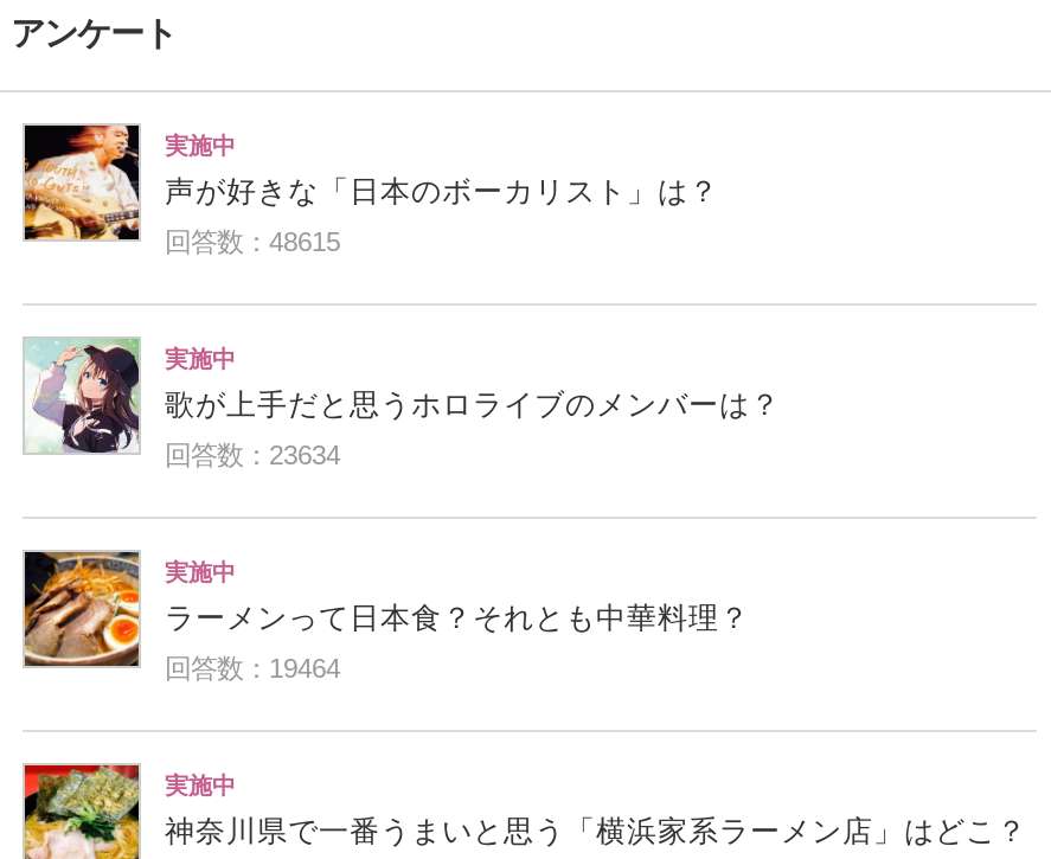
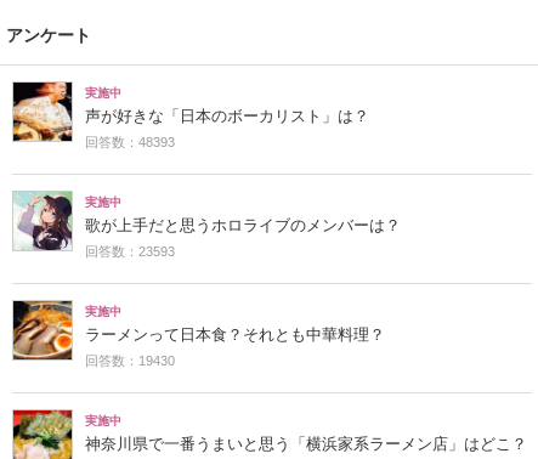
- 回答数：48615
+ 回答数：48393

- 回答数：23634
+ 回答数：23593

- 回答数：19464
+ 回答数：19430
